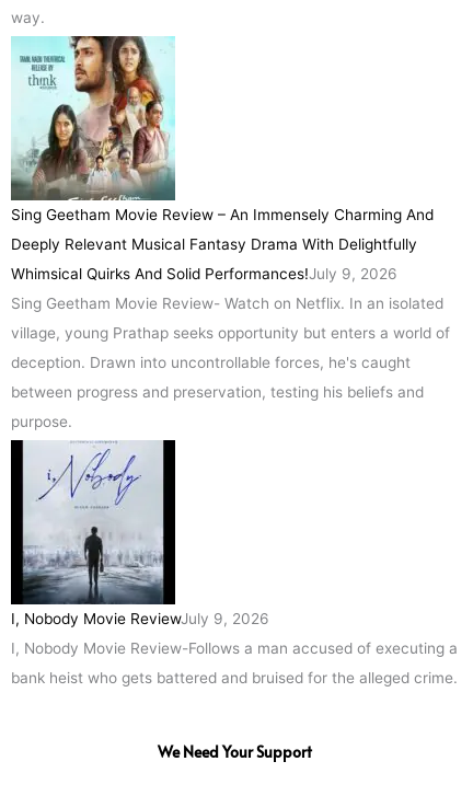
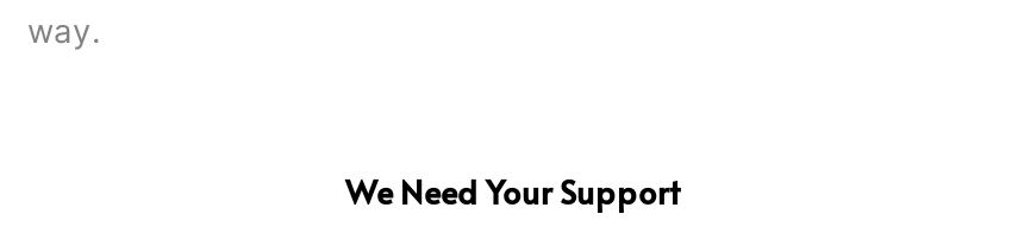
- [image]
- Sing Geetham Movie Review – An Immensely Charming And
- Deeply Relevant Musical Fantasy Drama With Delightfully
- Whimsical Quirks And Solid Performances!July 9, 2026
- Sing Geetham Movie Review- Watch on Netflix. In an isolated
- village, young Prathap seeks opportunity but enters a world of
- deception. Drawn into uncontrollable forces, he's caught
- between progress and preservation, testing his beliefs and
- purpose.

- [image]
- I, Nobody Movie ReviewJuly 9, 2026
- I, Nobody Movie Review-Follows a man accused of executing a
- bank heist who gets battered and bruised for the alleged crime.
